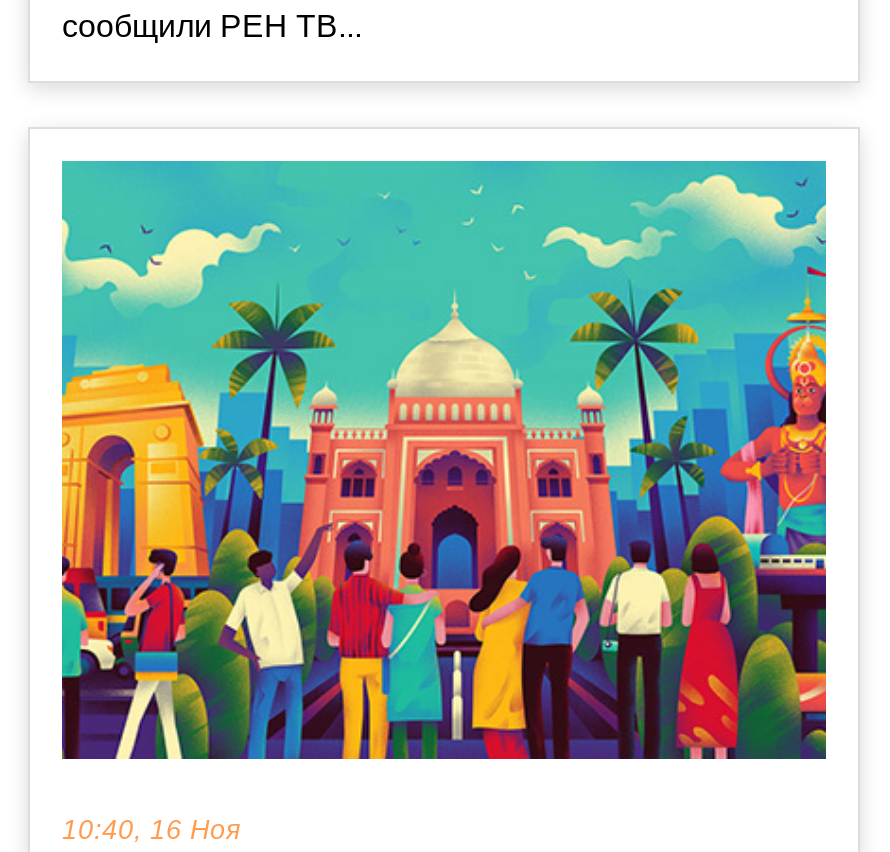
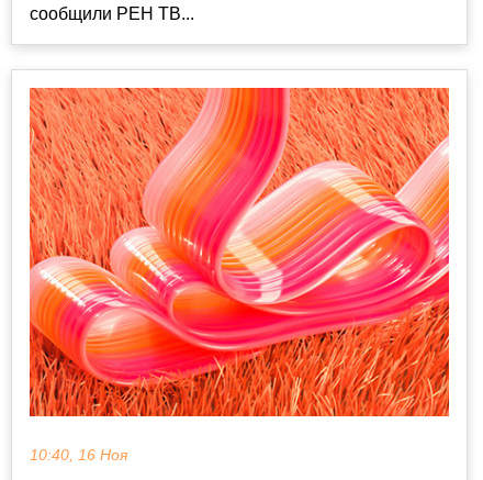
- [image]
+ [image]
